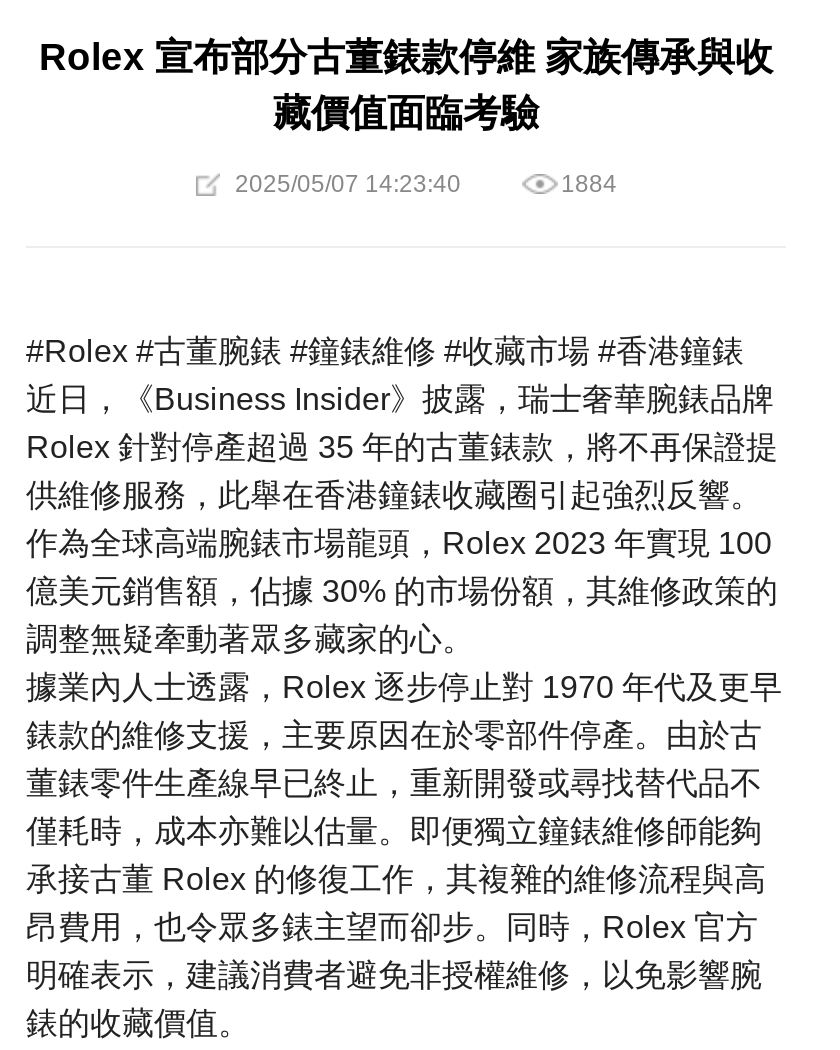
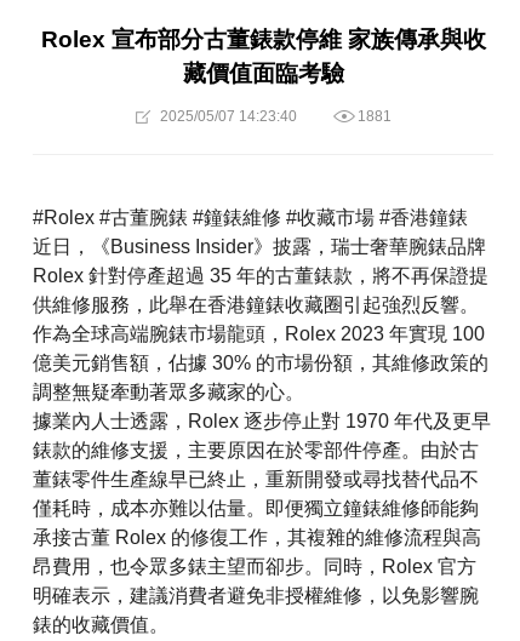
- 1884
+ 1881
